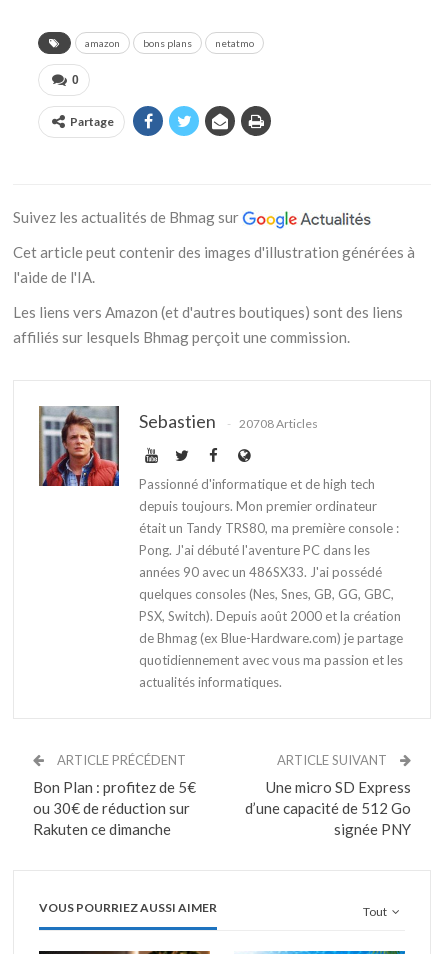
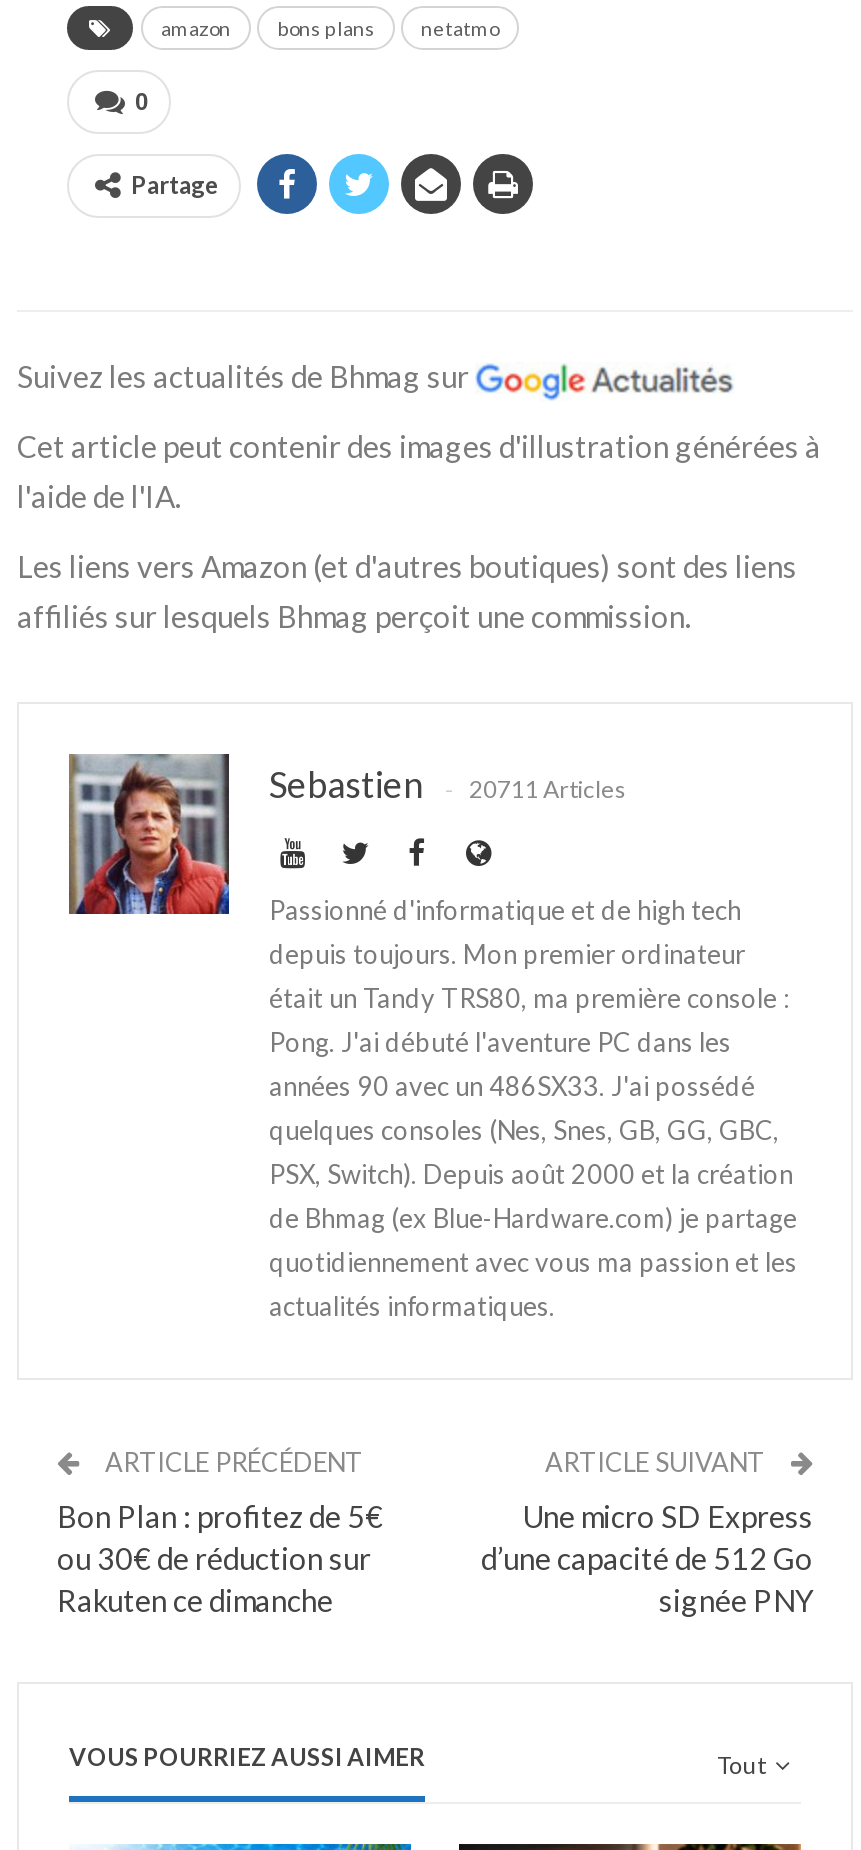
- Sebastien 20708 Articles
+ Sebastien 20711 Articles
